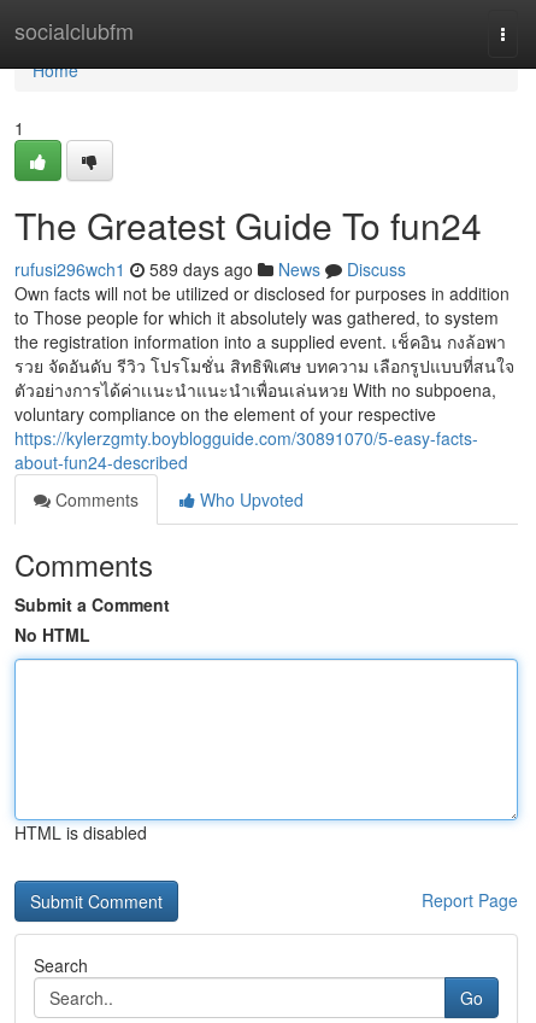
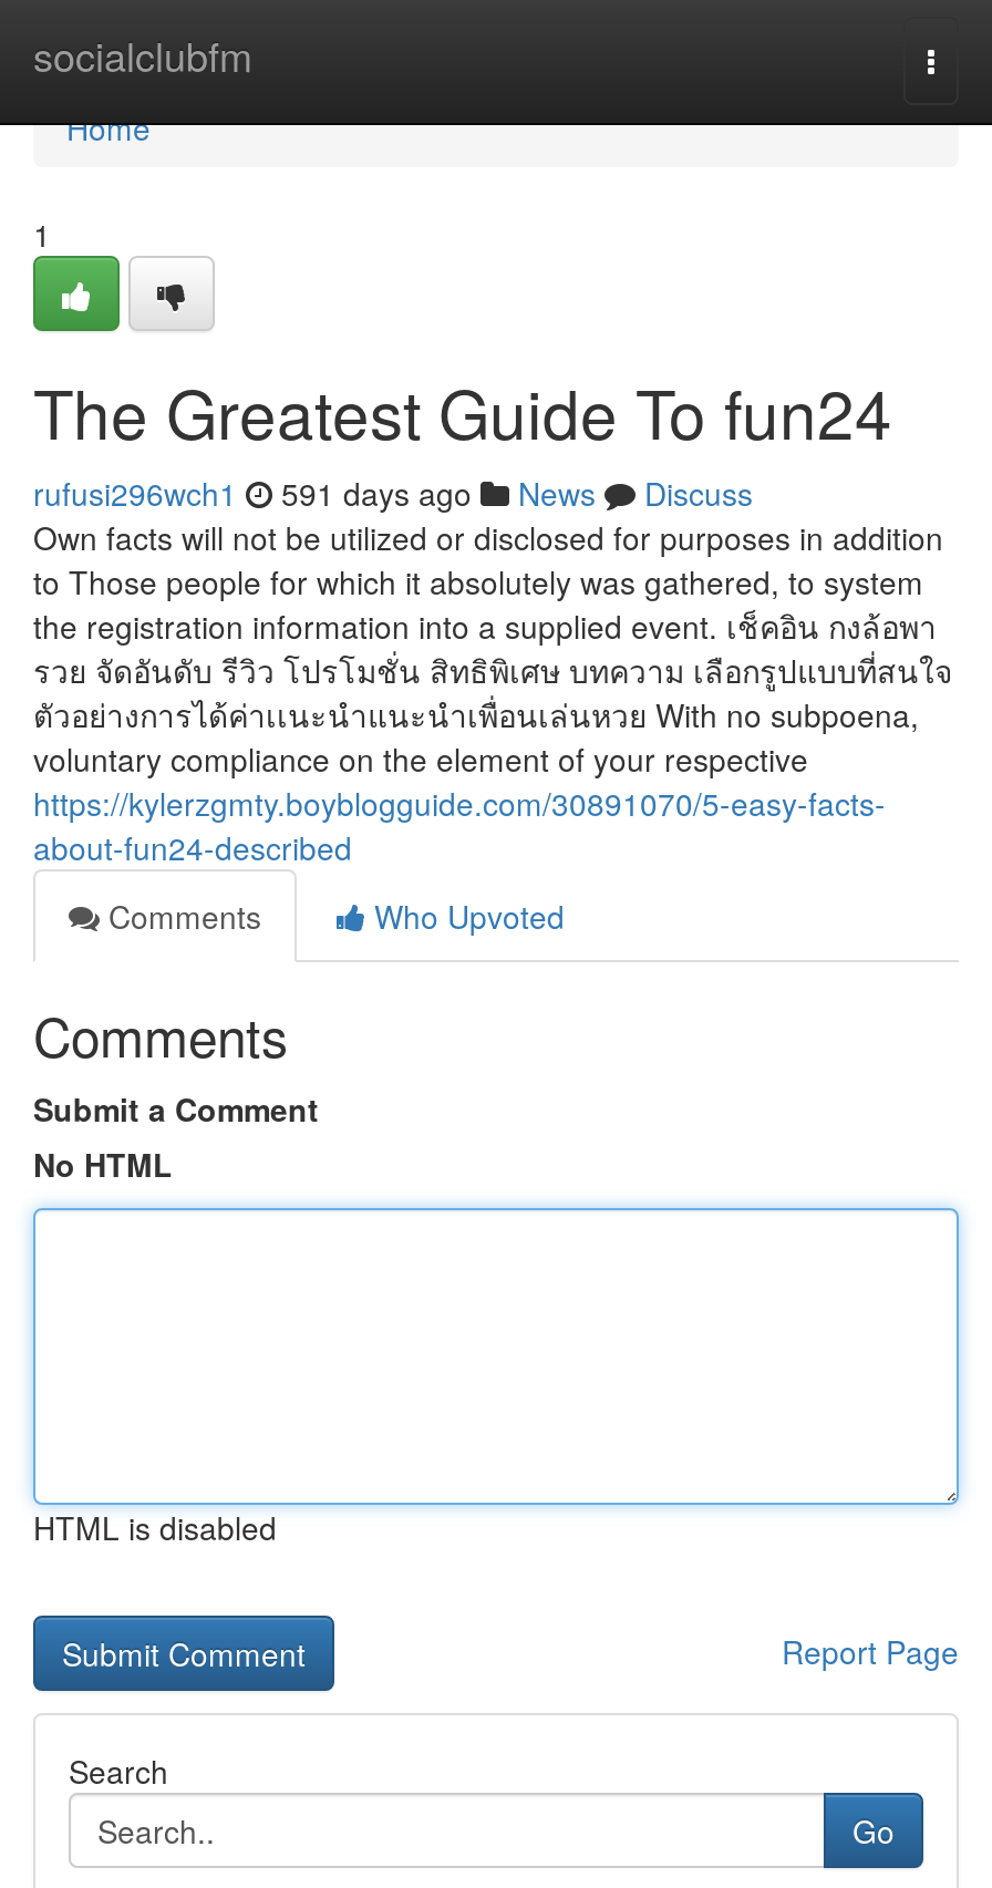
- rufusi296wch1 589 days ago News Discuss
+ rufusi296wch1 591 days ago News Discuss
